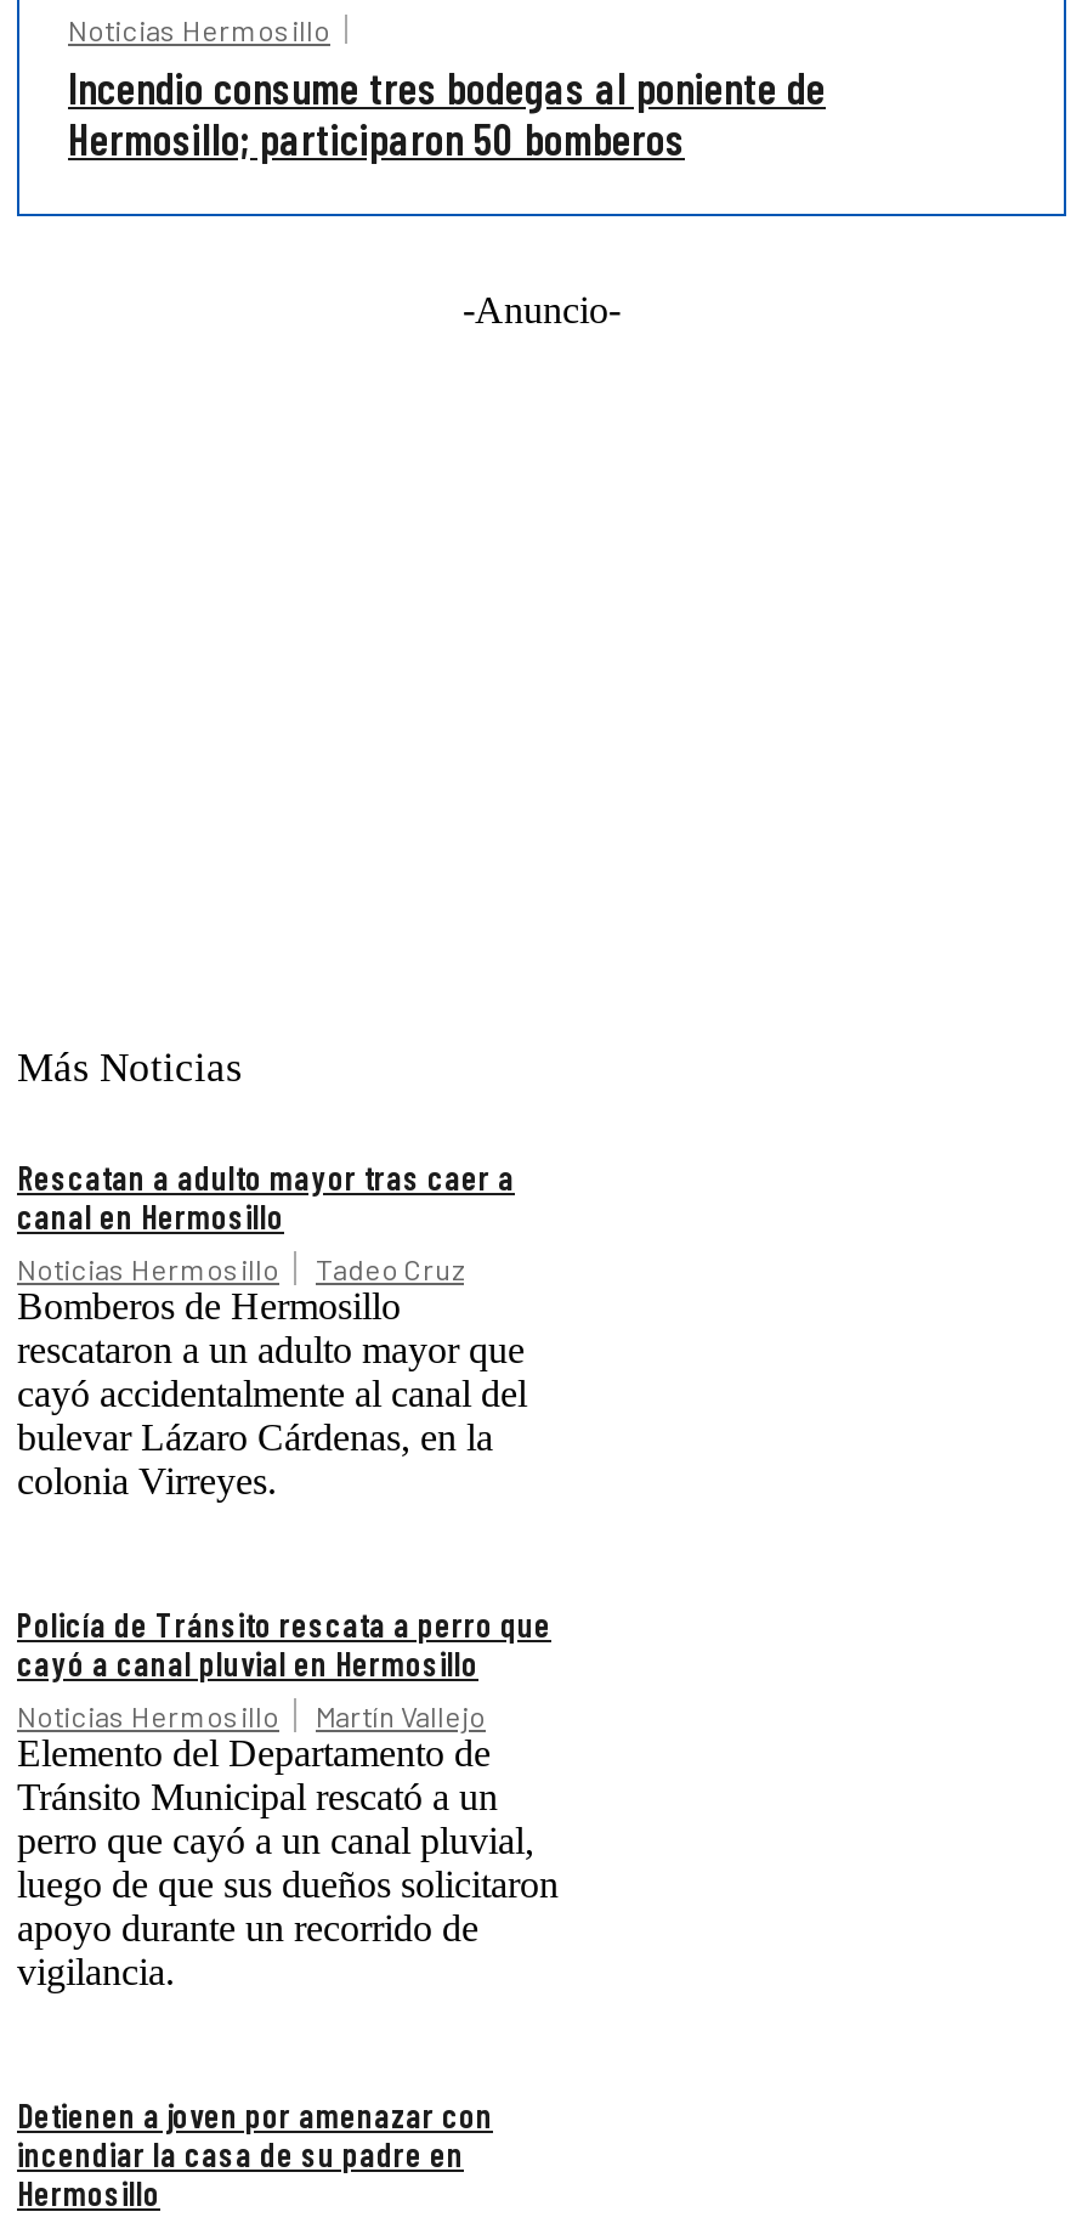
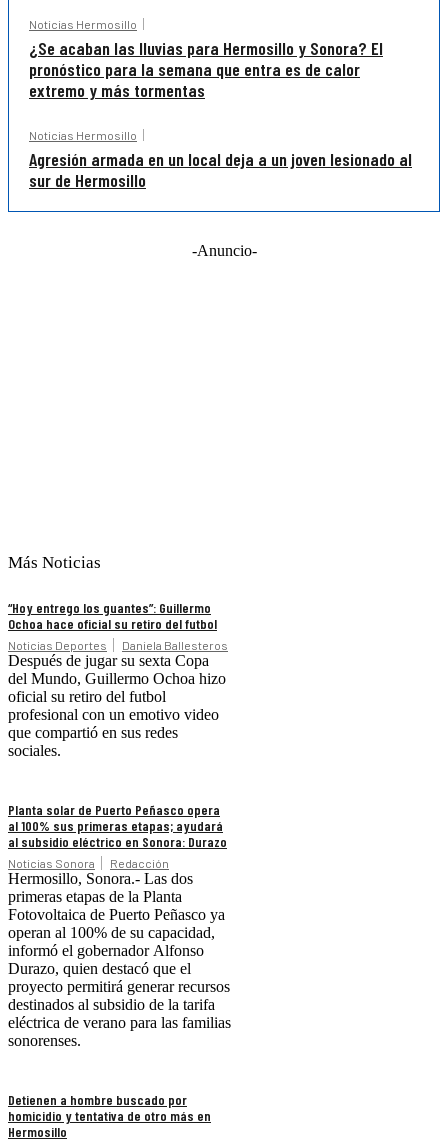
- Incendio consume tres bodegas al poniente de
- Hermosillo; participaron 50 bomberos
+ ¿Se acaban las lluvias para Hermosillo y Sonora? El
+ pronóstico para la semana que entra es de calor
+ extremo y más tormentas
+ Noticias Hermosillo
+ Agresión armada en un local deja a un joven lesionado al
+ sur de Hermosillo

- Rescatan a adulto mayor tras caer a
- canal en Hermosillo
- Noticias Hermosillo
- Tadeo Cruz
- Bomberos de Hermosillo
- rescataron a un adulto mayor que
- cayó accidentalmente al canal del
- bulevar Lázaro Cárdenas, en la
- colonia Virreyes.
+ “Hoy entrego los guantes”: Guillermo
+ Ochoa hace oficial su retiro del futbol
+ Noticias Deportes
+ Daniela Ballesteros
+ Después de jugar su sexta Copa
+ del Mundo, Guillermo Ochoa hizo
+ oficial su retiro del futbol
+ profesional con un emotivo video
+ que compartió en sus redes
+ sociales.

- Policía de Tránsito rescata a perro que
- cayó a canal pluvial en Hermosillo
- Noticias Hermosillo
- Martín Vallejo
- Elemento del Departamento de
- Tránsito Municipal rescató a un
- perro que cayó a un canal pluvial,
- luego de que sus dueños solicitaron
- apoyo durante un recorrido de
- vigilancia.
+ Planta solar de Puerto Peñasco opera
+ al 100% sus primeras etapas; ayudará
+ al subsidio eléctrico en Sonora: Durazo
+ Noticias Sonora
+ Redacción
+ Hermosillo, Sonora.- Las dos
+ primeras etapas de la Planta
+ Fotovoltaica de Puerto Peñasco ya
+ operan al 100% de su capacidad,
+ informó el gobernador Alfonso
+ Durazo, quien destacó que el
+ proyecto permitirá generar recursos
+ destinados al subsidio de la tarifa
+ eléctrica de verano para las familias
+ sonorenses.

- Detienen a joven por amenazar con
- incendiar la casa de su padre en
+ Detienen a hombre buscado por
+ homicidio y tentativa de otro más en
